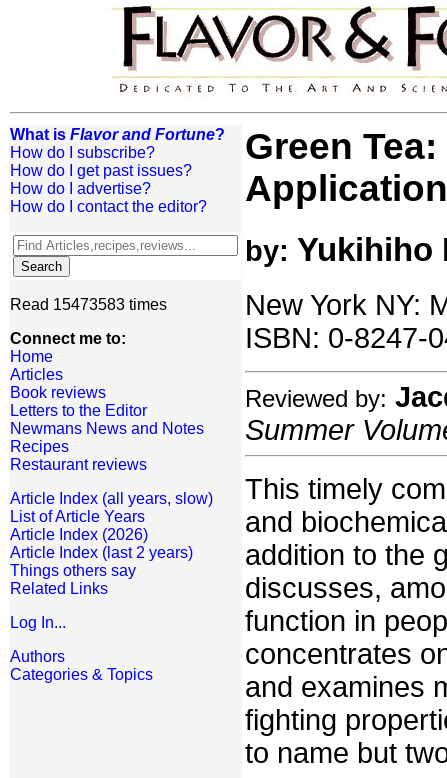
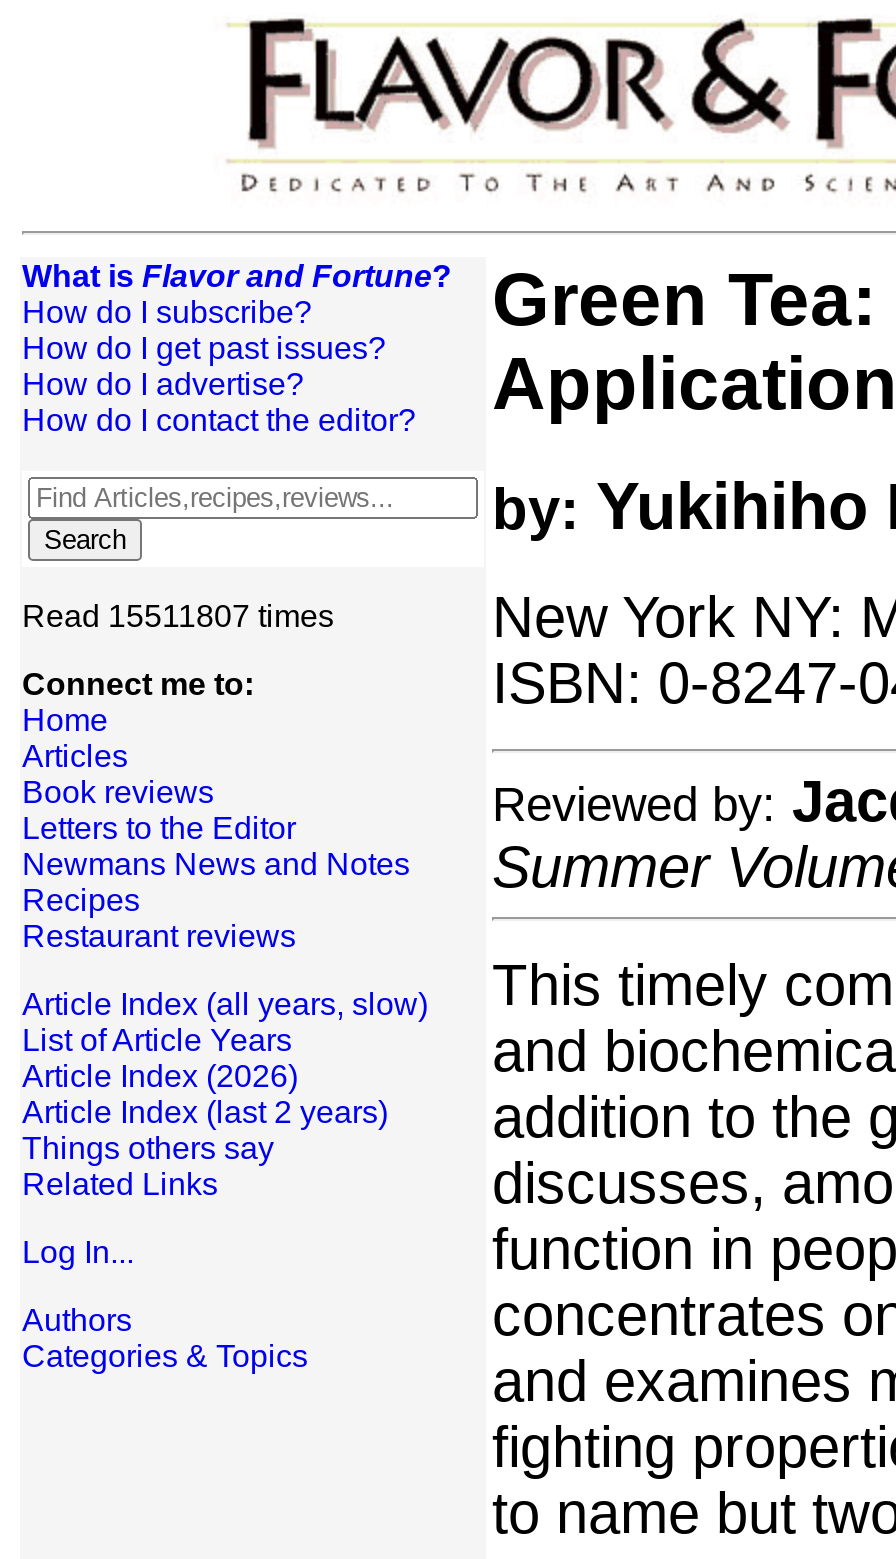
- Read 15473583 times
+ Read 15511807 times
